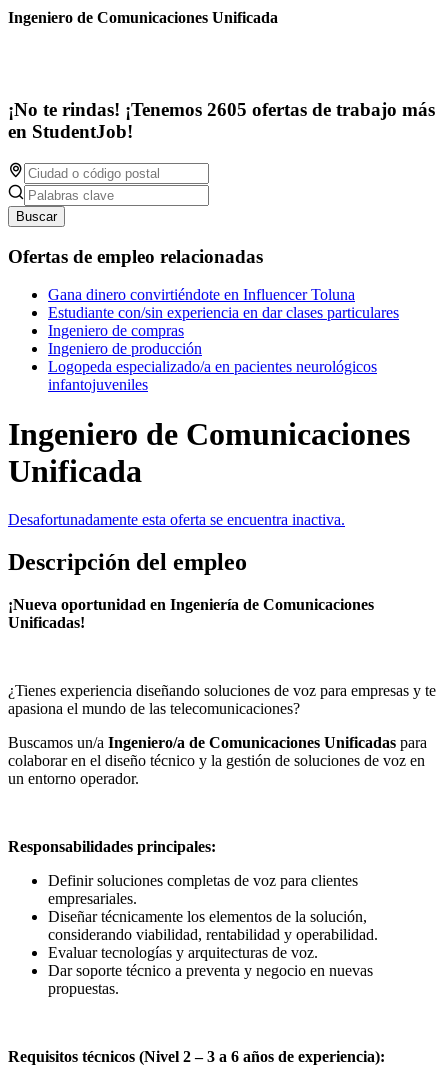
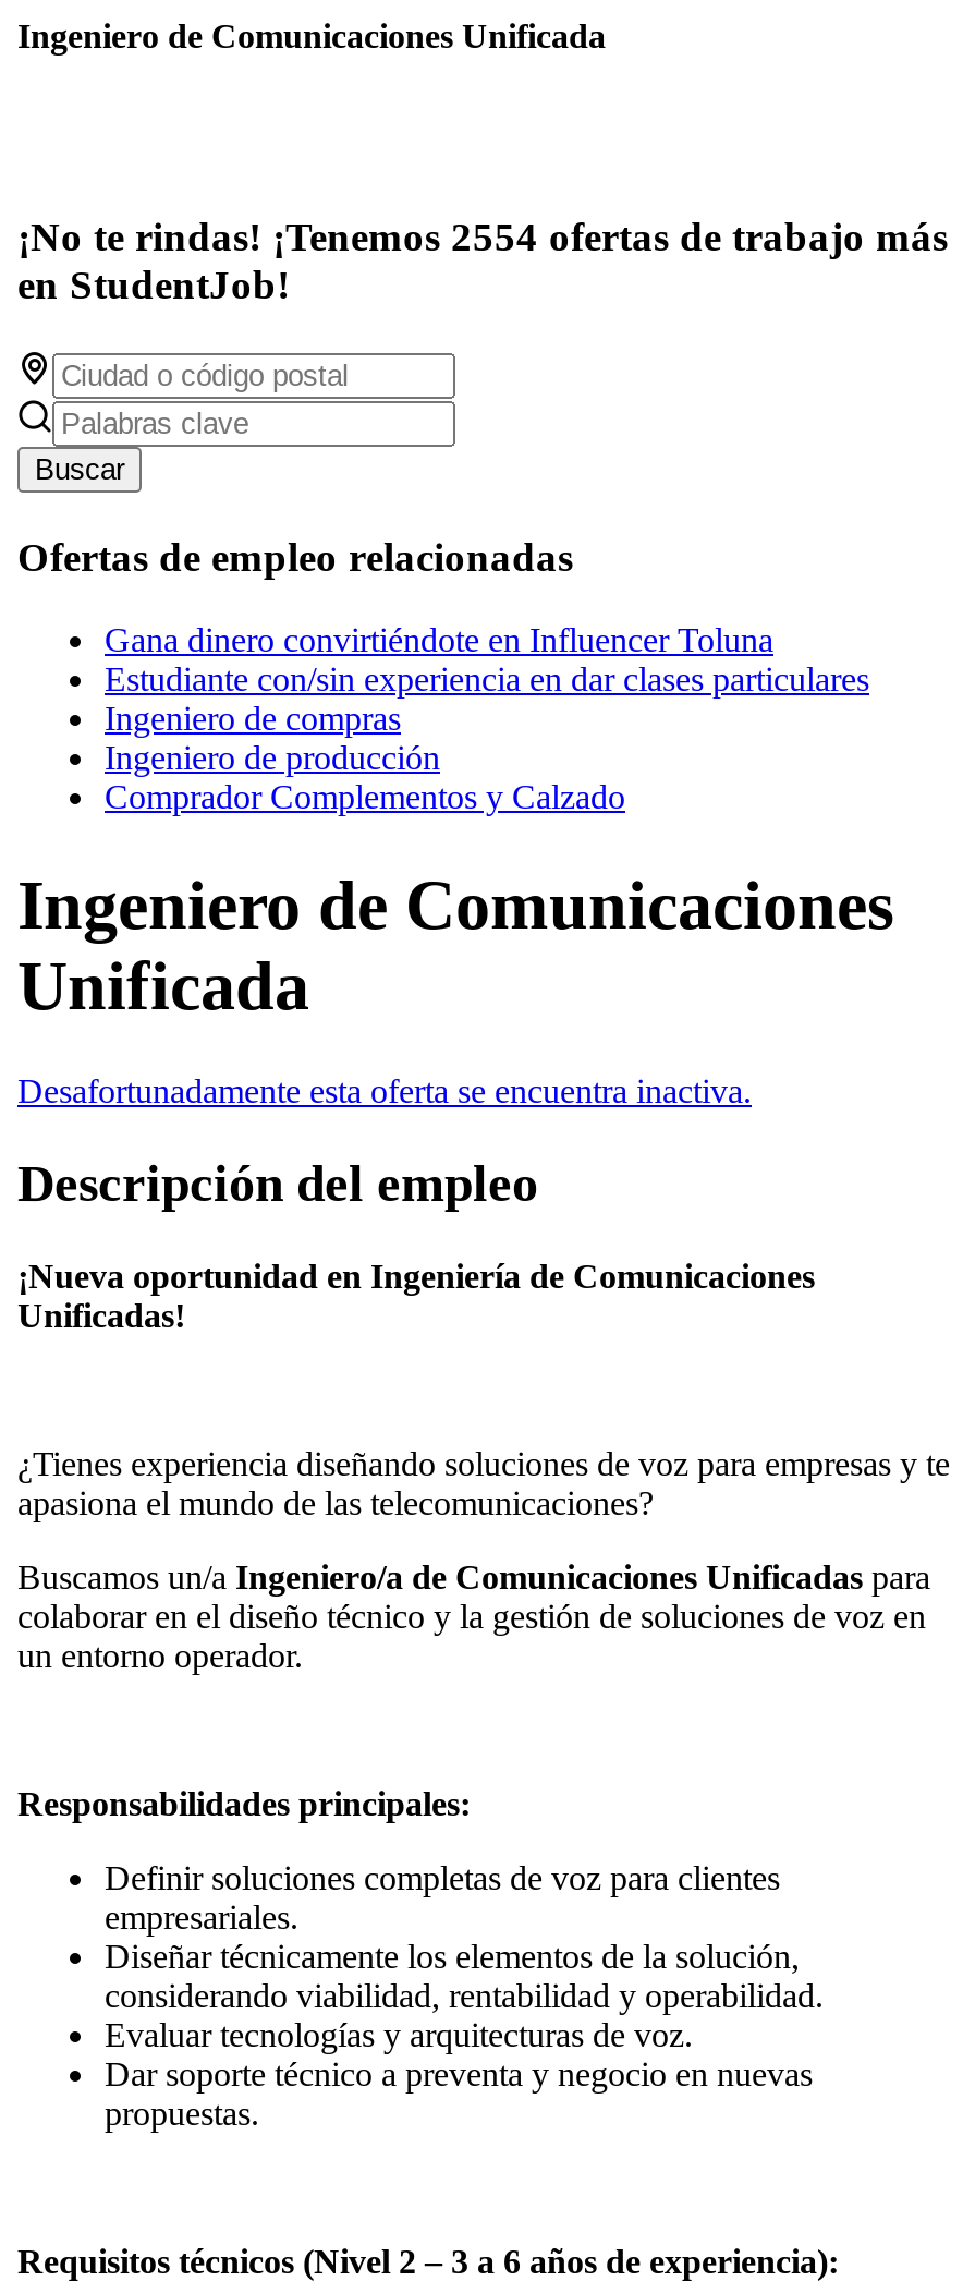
- ¡No te rindas! ¡Tenemos 2605 ofertas de trabajo más
+ ¡No te rindas! ¡Tenemos 2554 ofertas de trabajo más

- Logopeda especializado/a en pacientes neurológicos
- infantojuveniles
+ Comprador Complementos y Calzado
